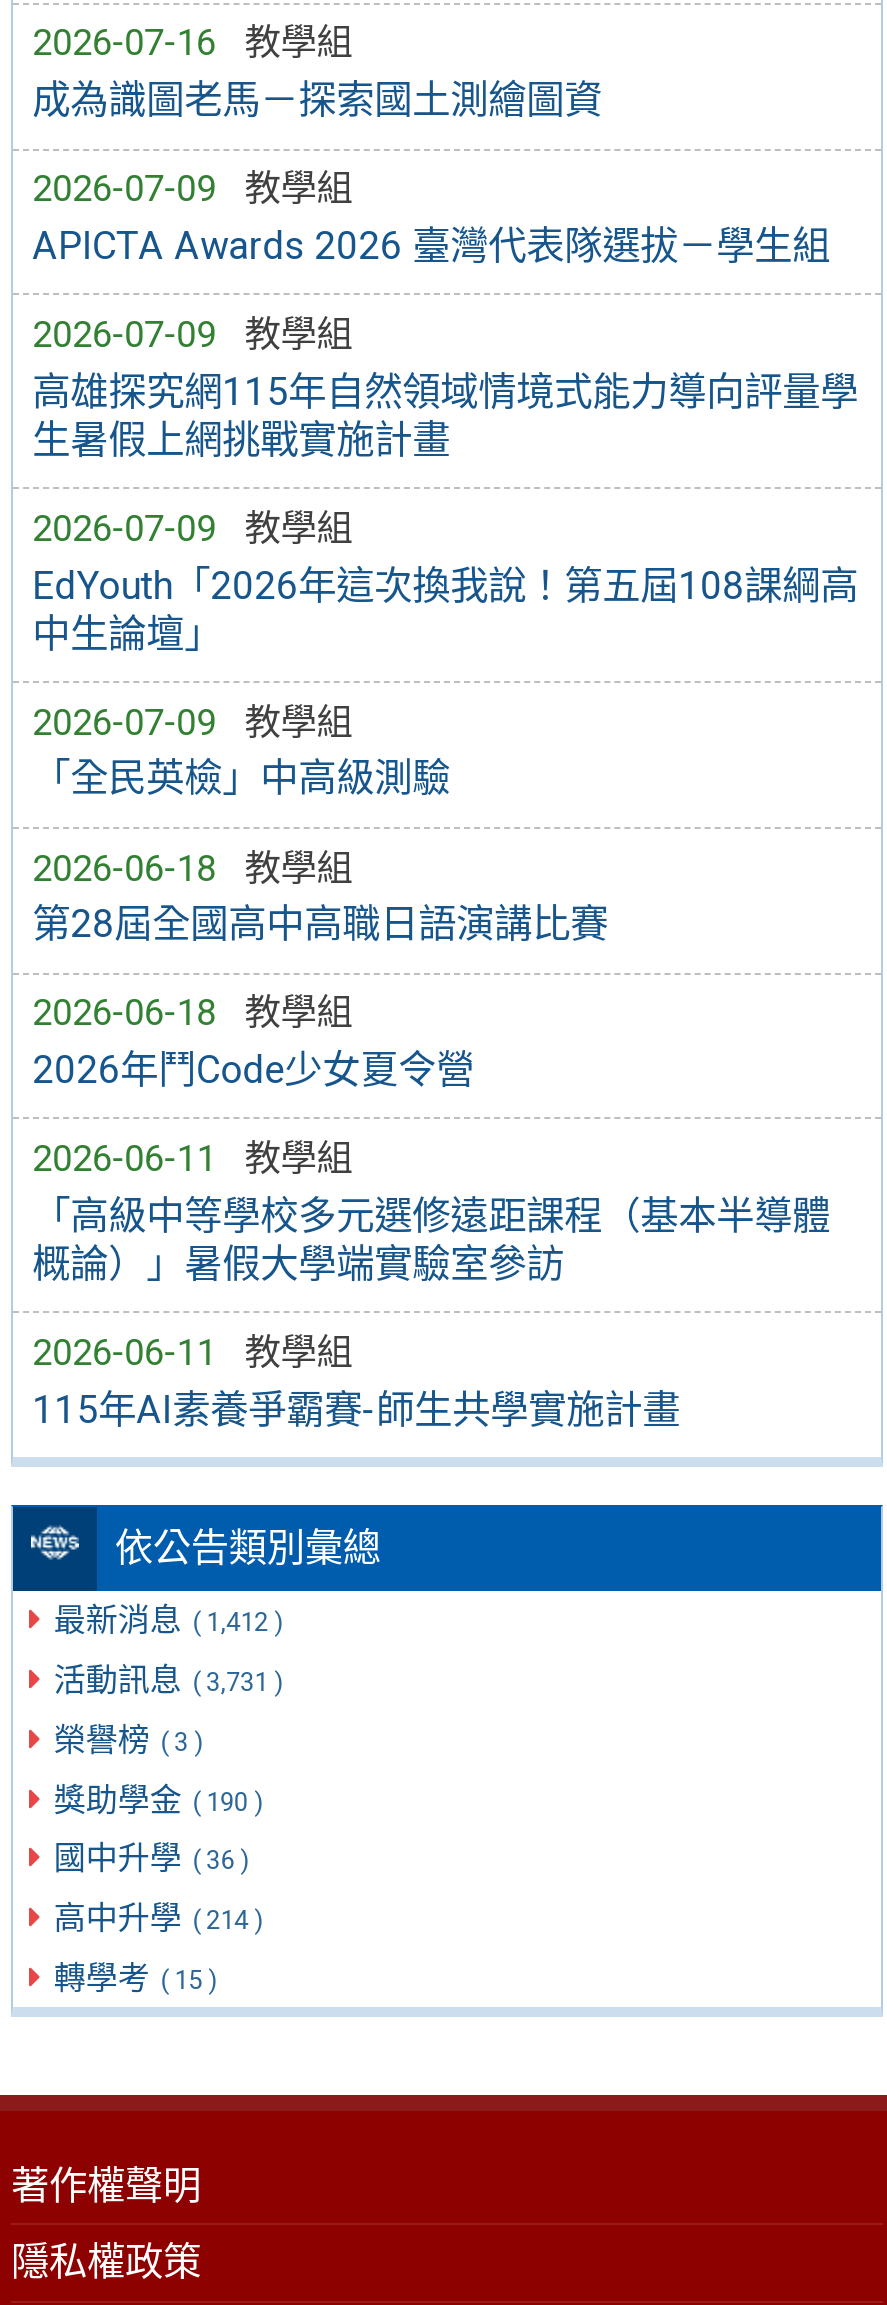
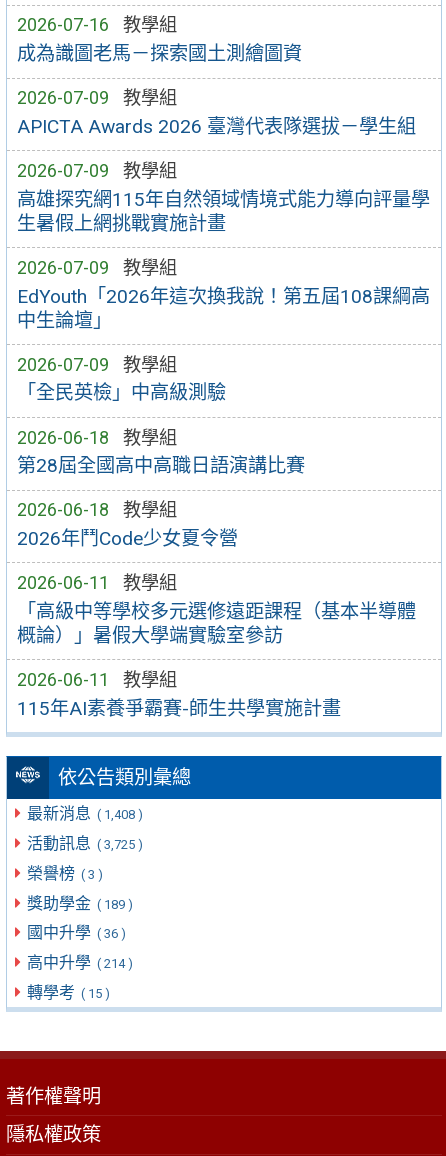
- 最新消息 ( 1,412 )
+ 最新消息 ( 1,408 )

- 活動訊息 ( 3,731 )
+ 活動訊息 ( 3,725 )

- 獎助學金 ( 190 )
+ 獎助學金 ( 189 )
